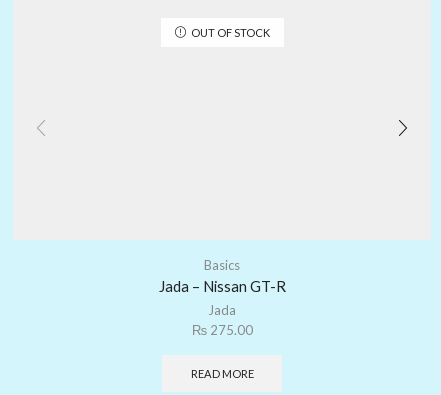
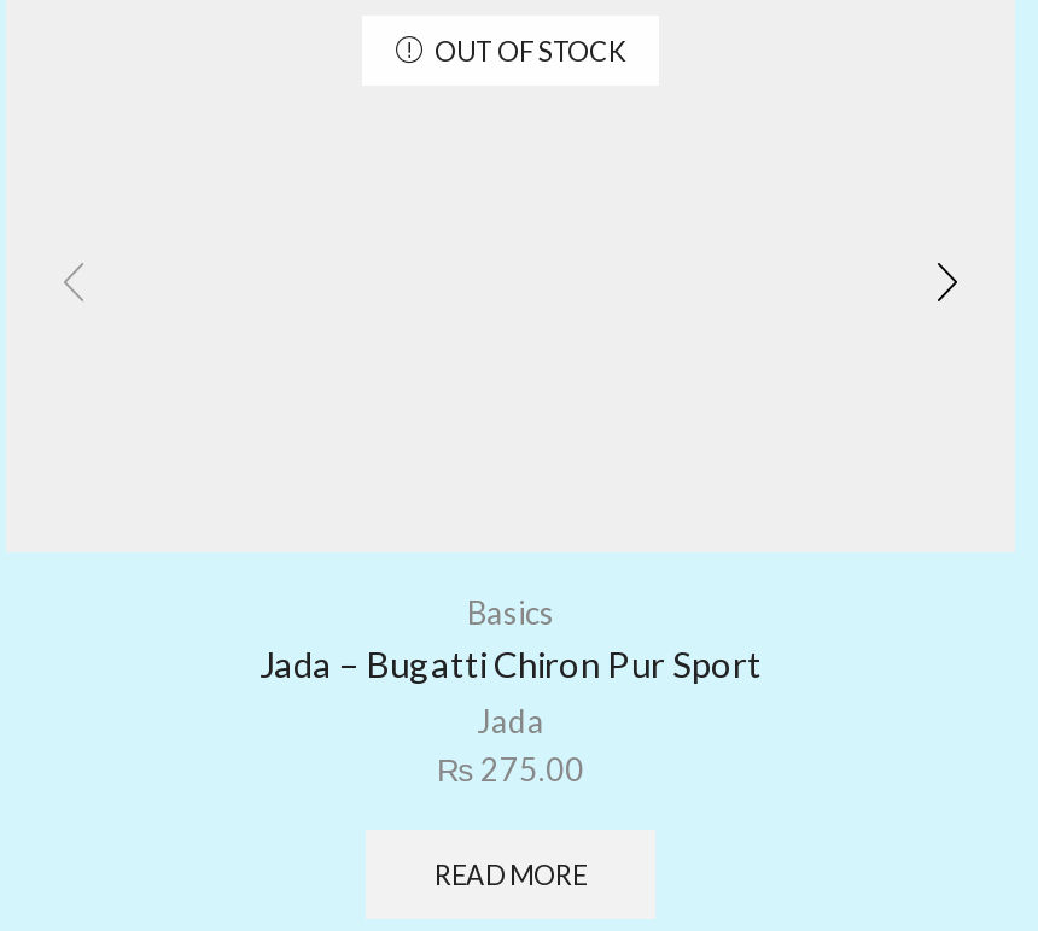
- Jada – Nissan GT-R
+ Jada – Bugatti Chiron Pur Sport
